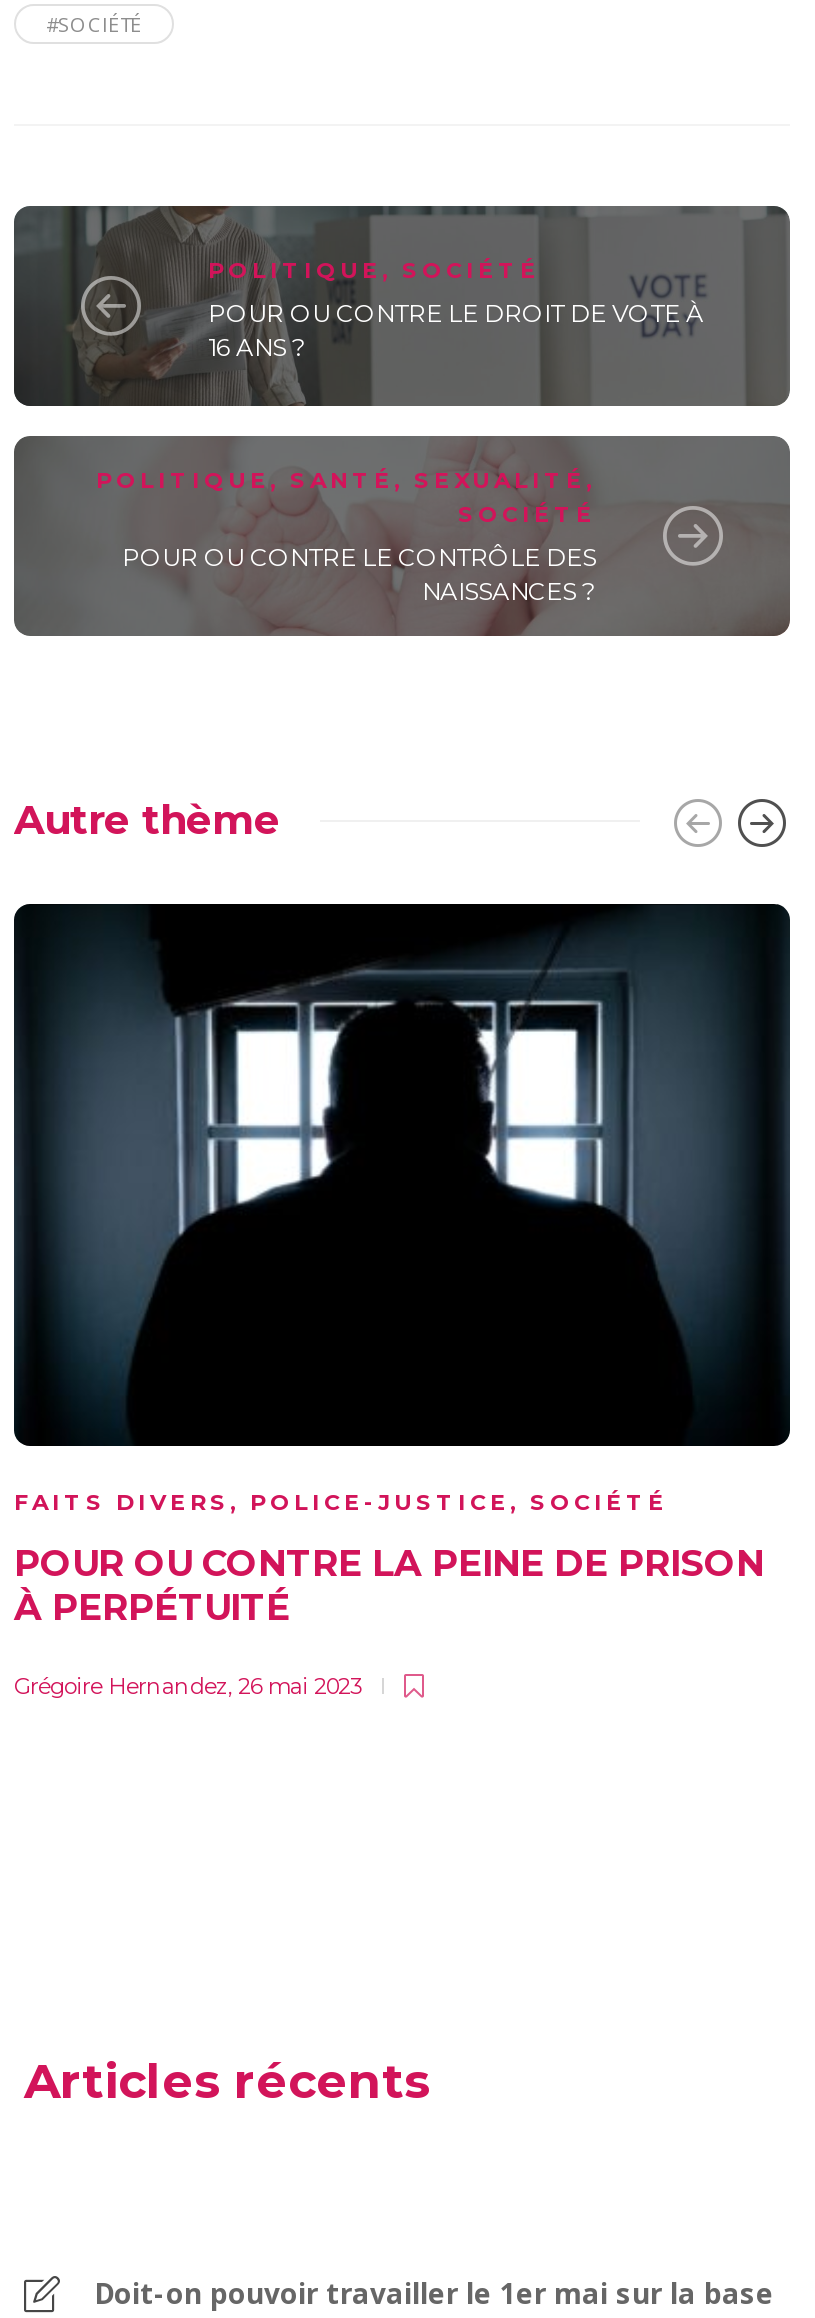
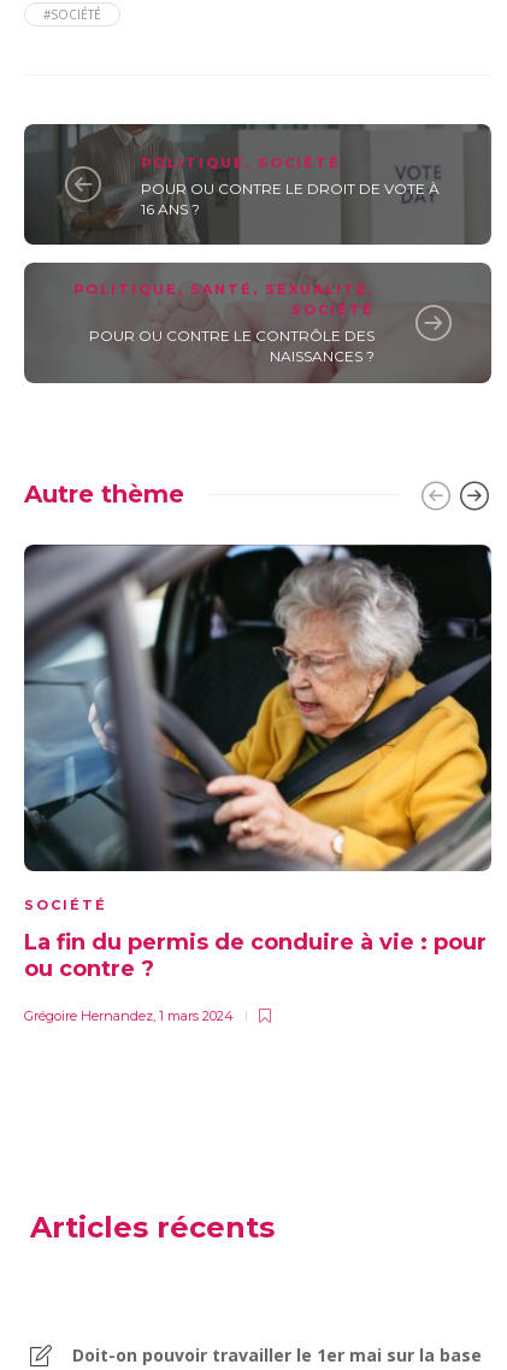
- [image]
- FAITS DIVERS, POLICE-JUSTICE, SOCIÉTÉ
+ [image]
+ SOCIÉTÉ

- POUR OU CONTRE LA PEINE DE PRISON
- À PERPÉTUITÉ
+ La fin du permis de conduire à vie : pour
+ ou contre ?

- Grégoire Hernandez, 26 mai 2023
+ Grégoire Hernandez, 1 mars 2024
